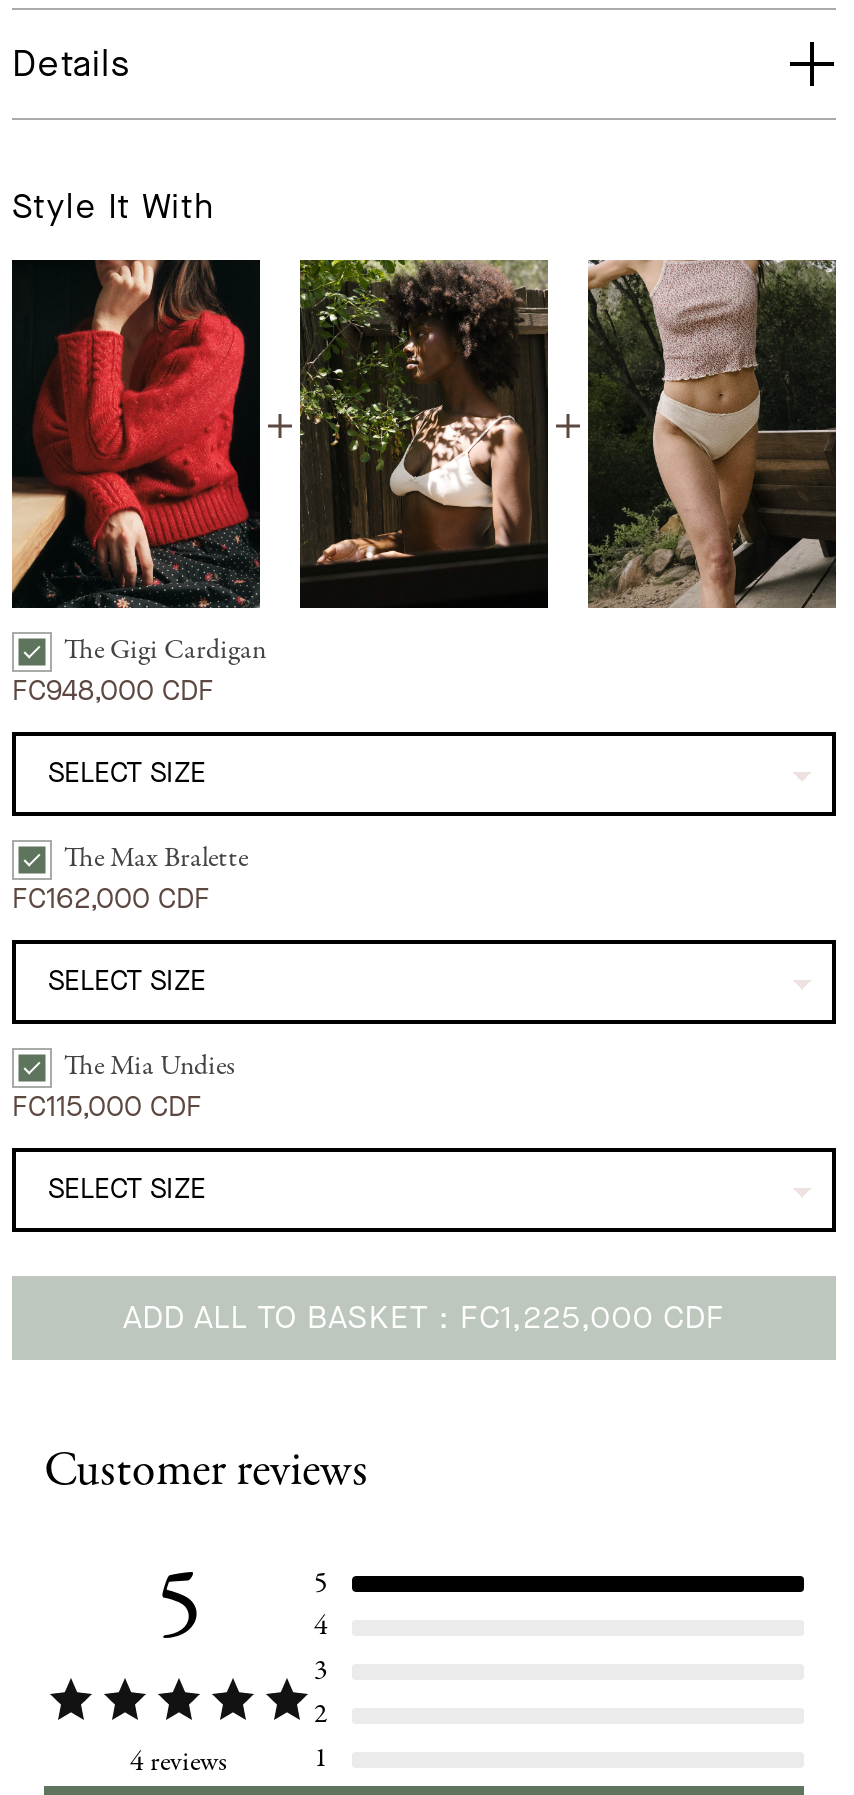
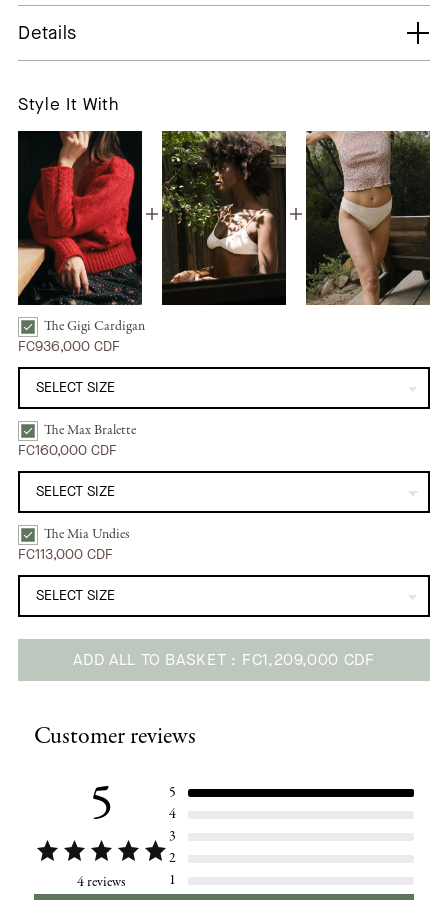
- FC948,000 CDF
+ FC936,000 CDF

- FC162,000 CDF
+ FC160,000 CDF

- FC115,000 CDF
+ FC113,000 CDF

- ADD ALL TO BASKET FC1,225,000 CDF
+ ADD ALL TO BASKET FC1,209,000 CDF
